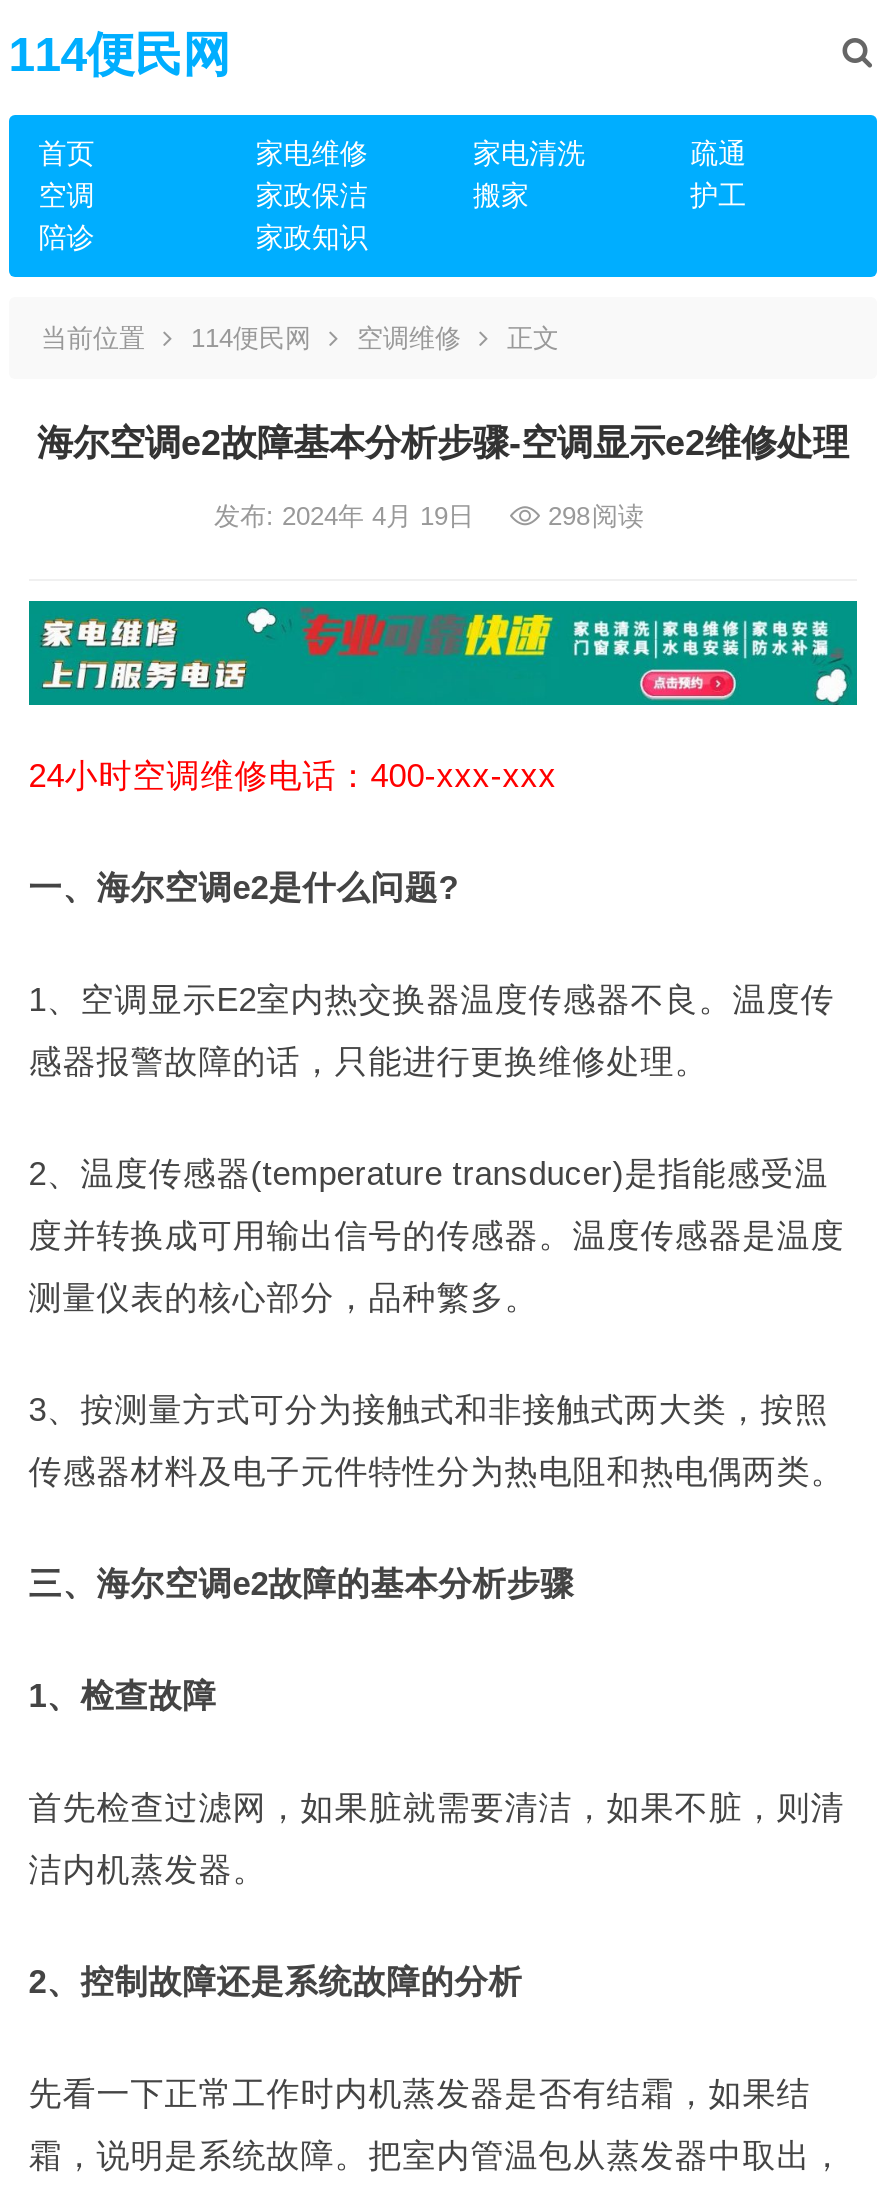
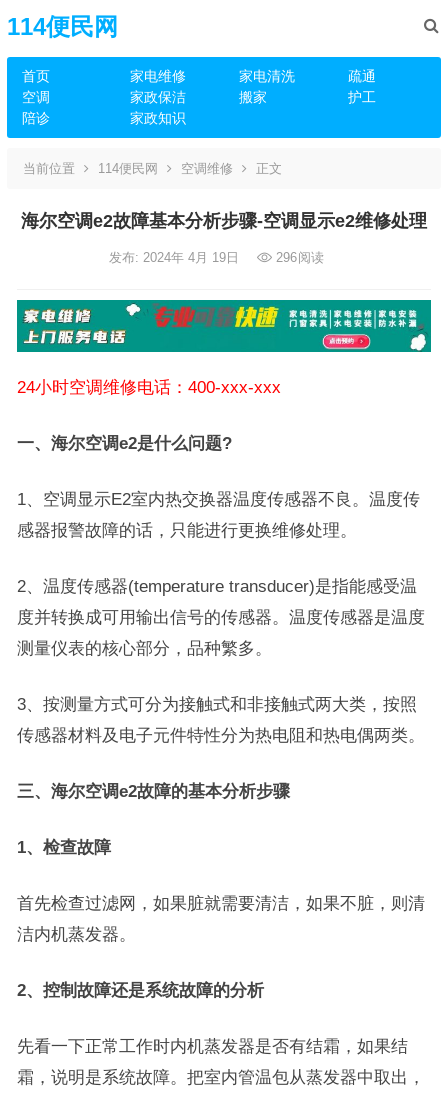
- 发布: 2024年 4月 19日 298阅读
+ 发布: 2024年 4月 19日 296阅读
